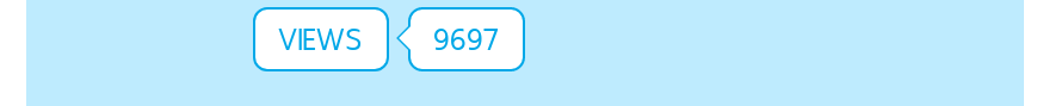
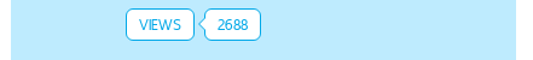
- VIEWS 9697
+ VIEWS 2688
